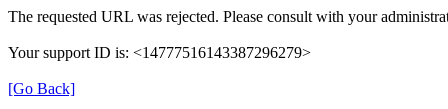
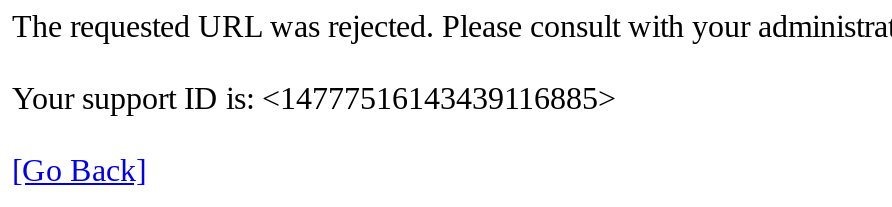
- Your support ID is: <14777516143387296279>
+ Your support ID is: <14777516143439116885>
